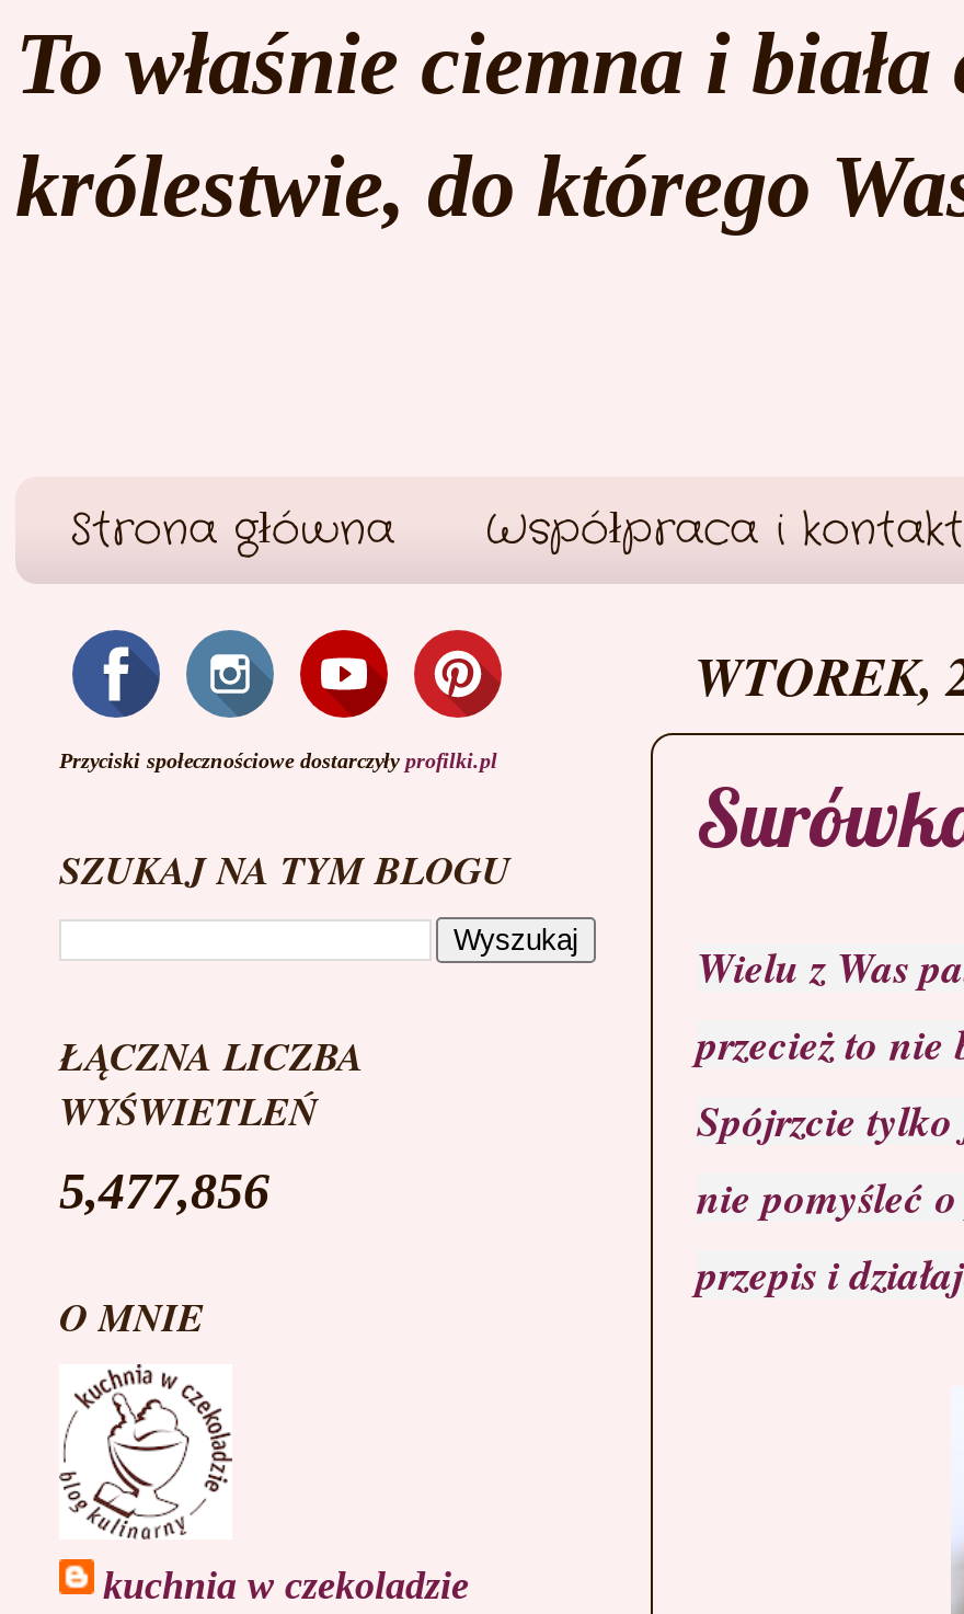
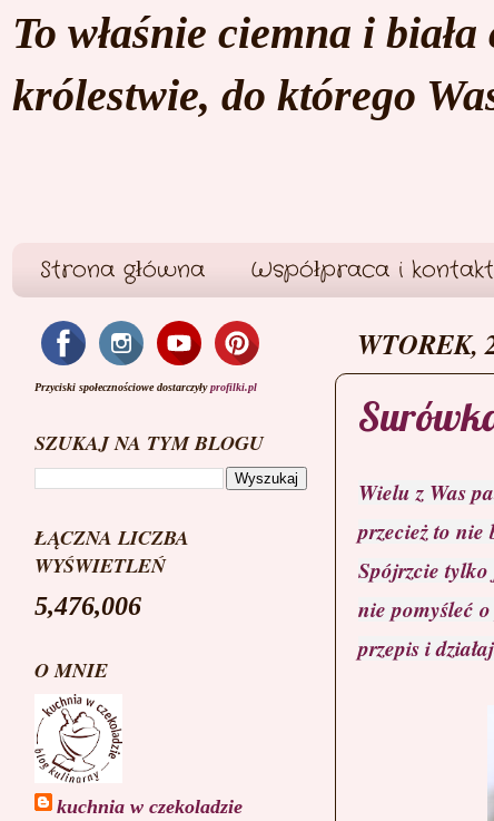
- 5,477,856
+ 5,476,006
